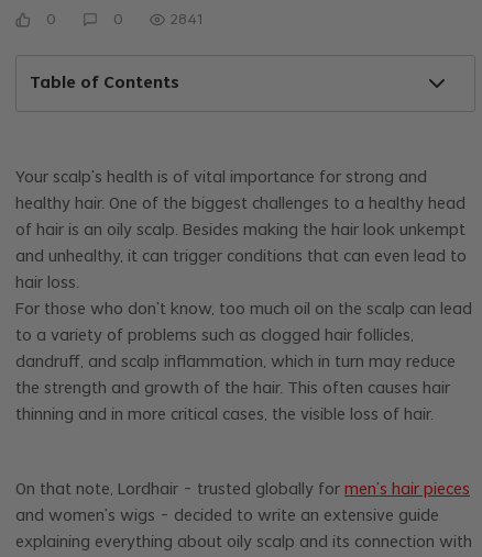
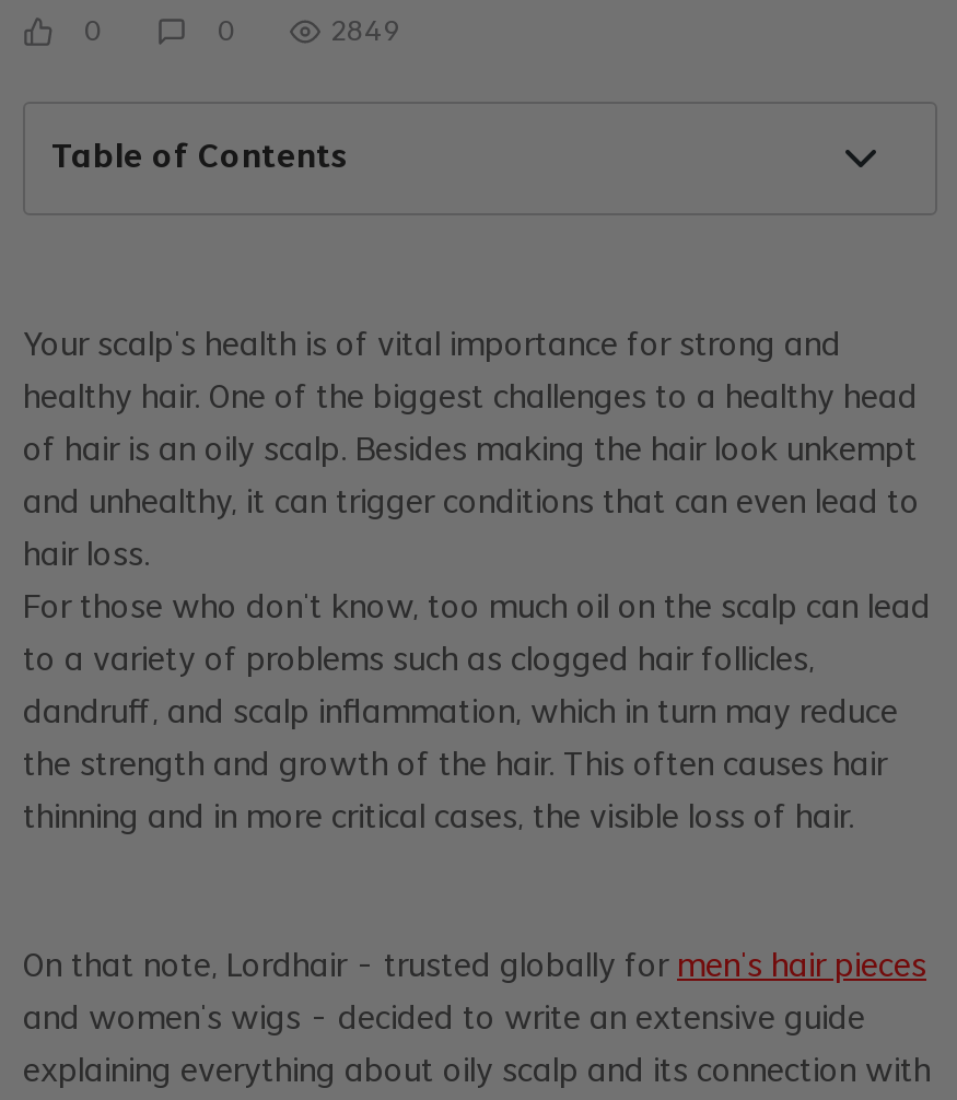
- 2841
+ 2849
